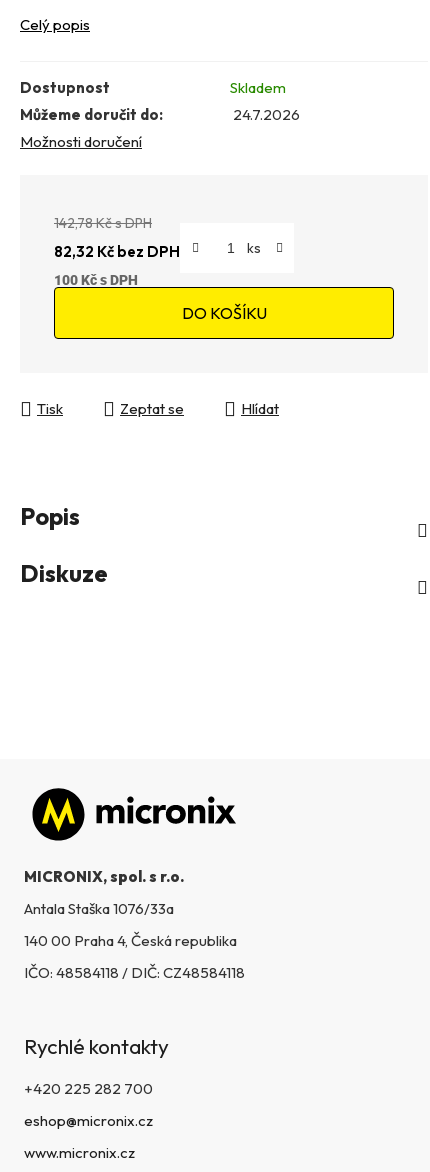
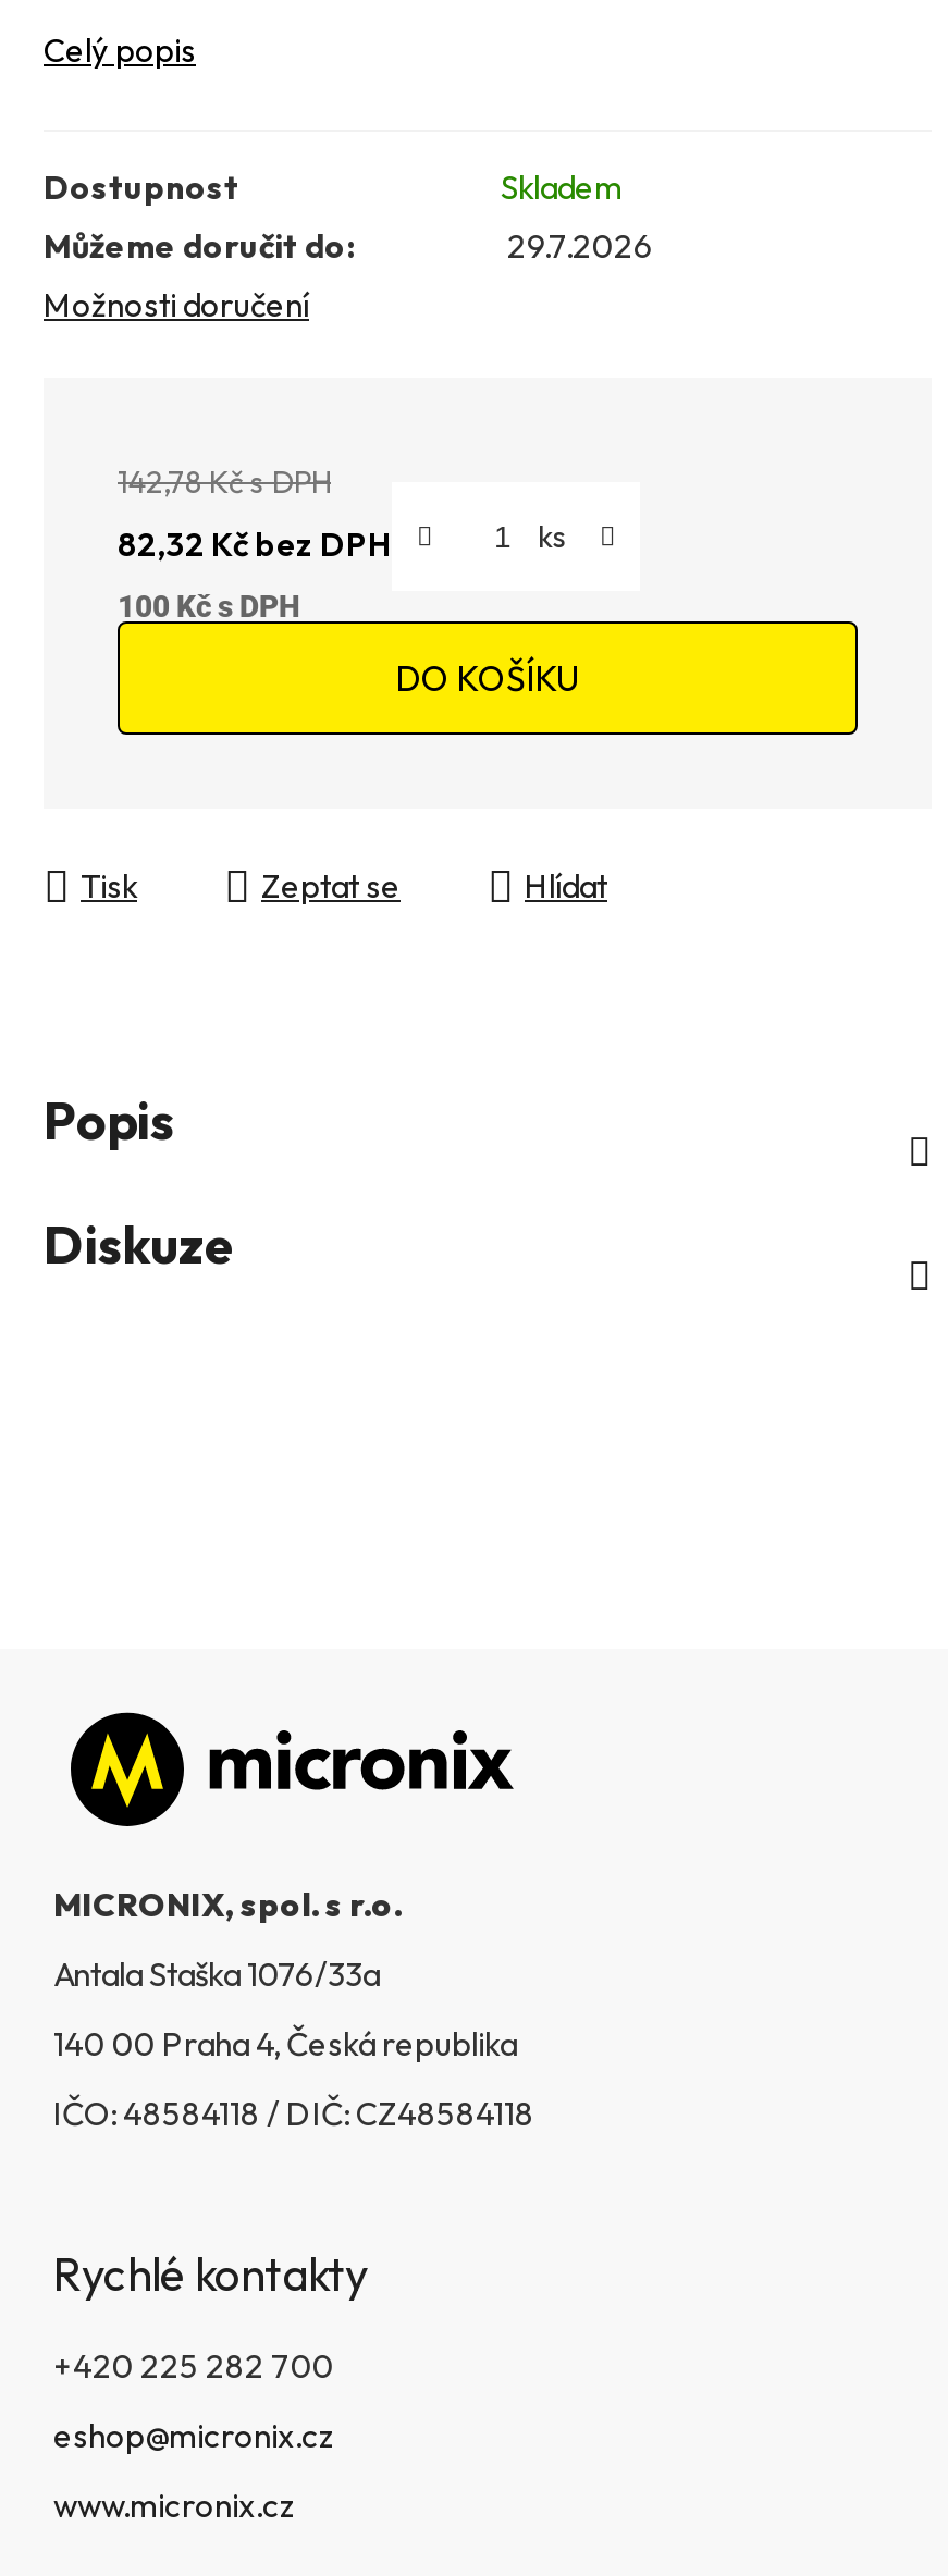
- 24.7.2026
+ 29.7.2026
